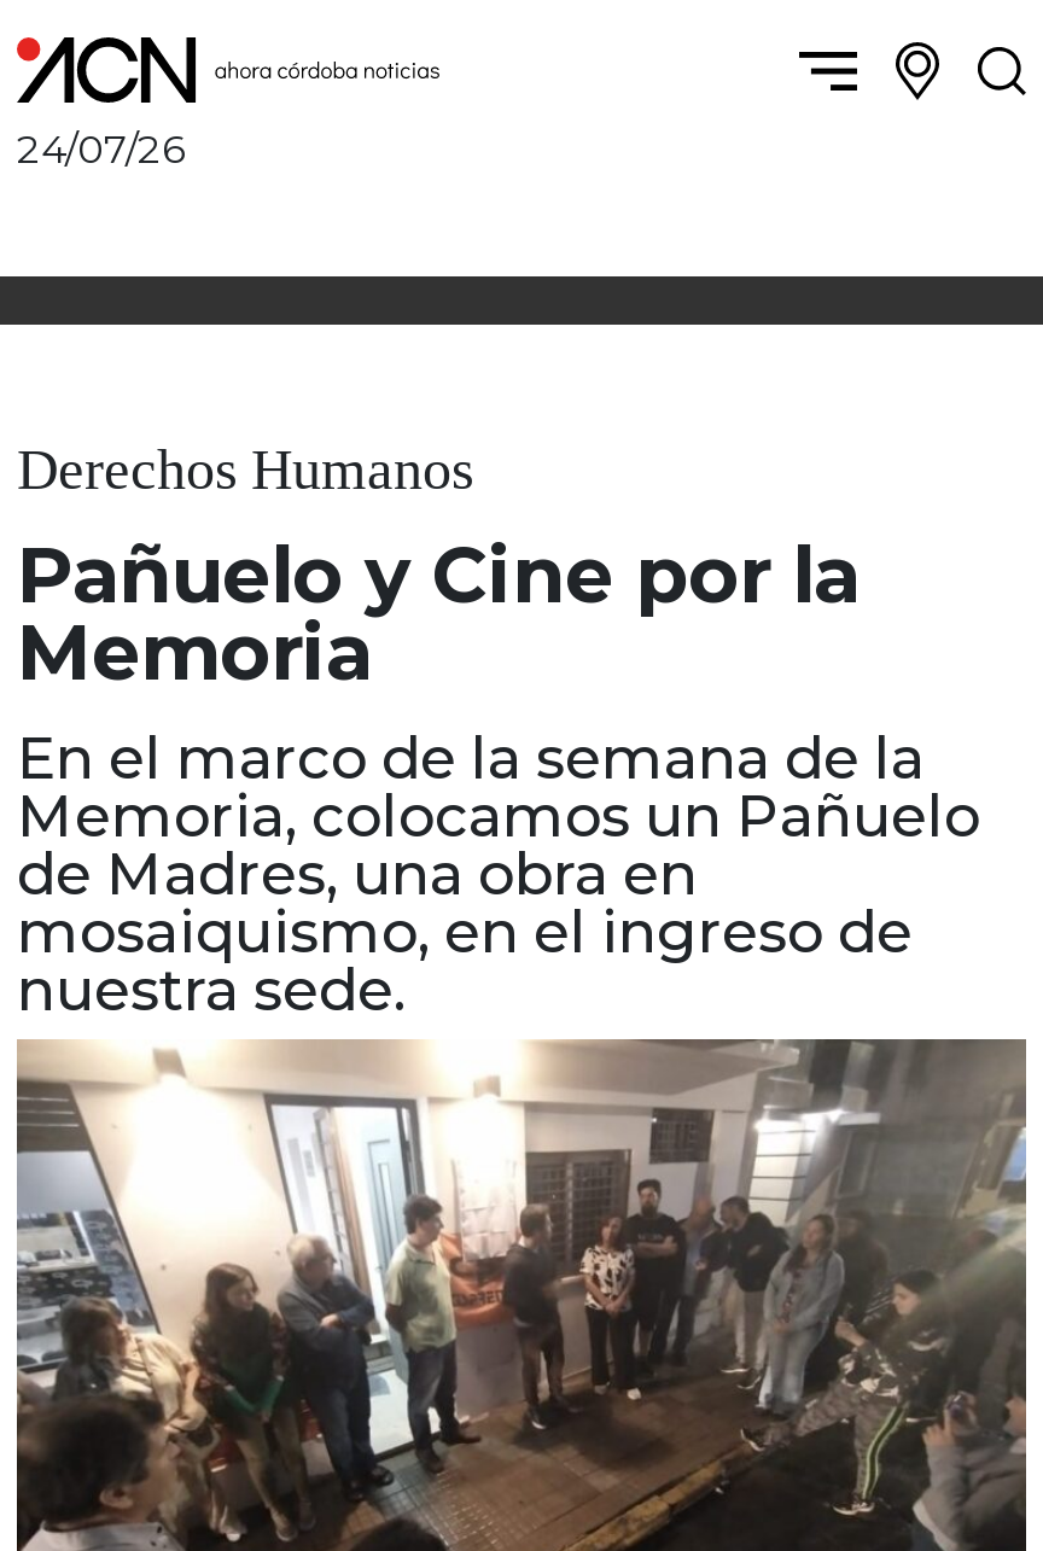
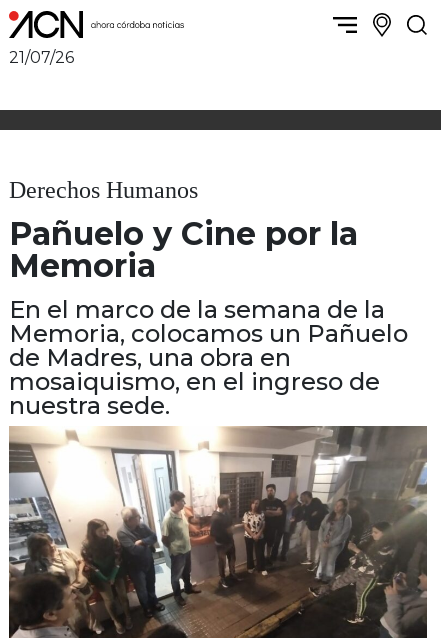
- 24/07/26
+ 21/07/26
